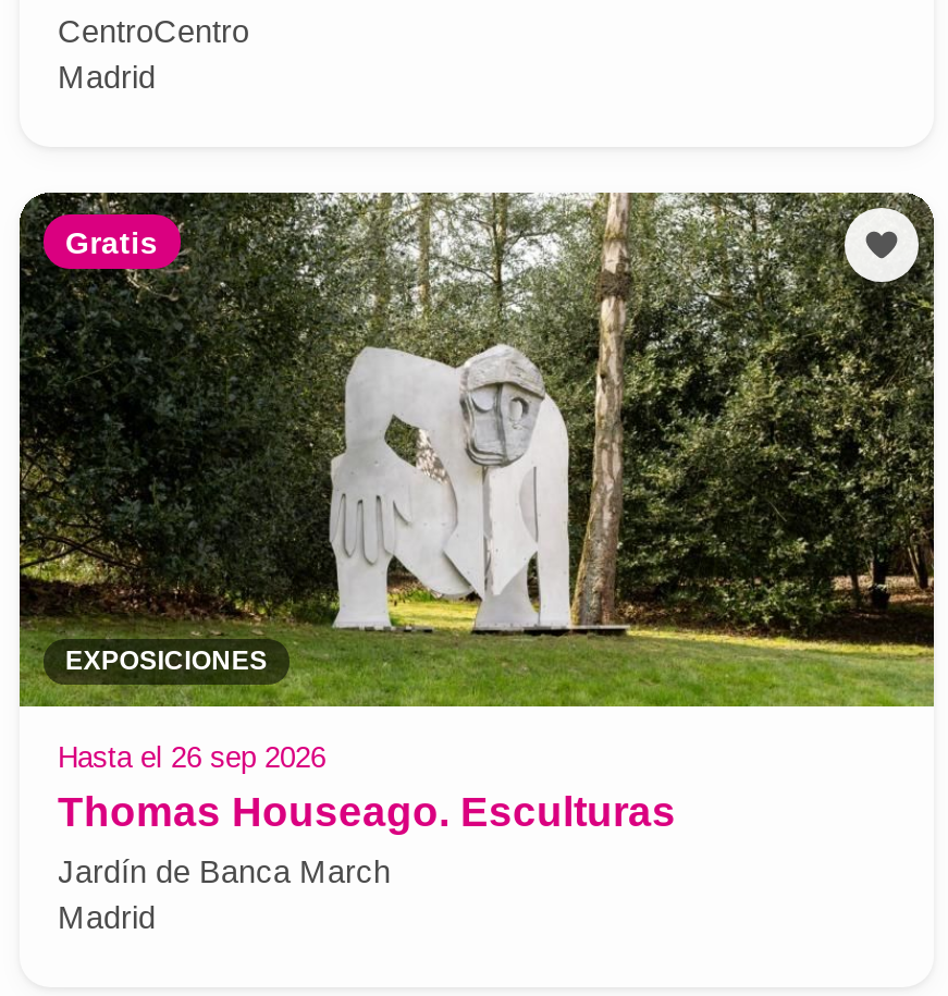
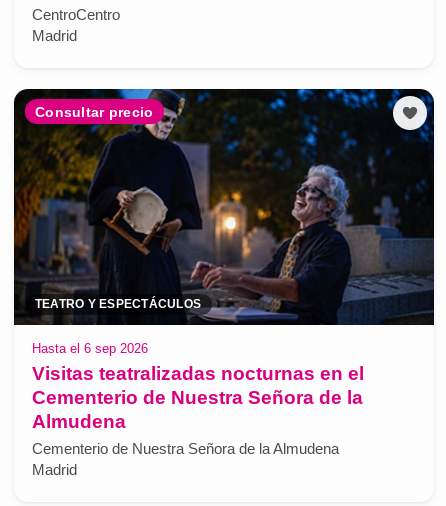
- [image]
- Gratis
+ [image]
+ Consultar precio

- EXPOSICIONES
+ TEATRO Y ESPECTÁCULOS

- Hasta el 26 sep 2026
- Thomas Houseago. Esculturas
- Jardín de Banca March
+ Hasta el 6 sep 2026
+ Visitas teatralizadas nocturnas en el
+ Cementerio de Nuestra Señora de la
+ Almudena
+ Cementerio de Nuestra Señora de la Almudena
